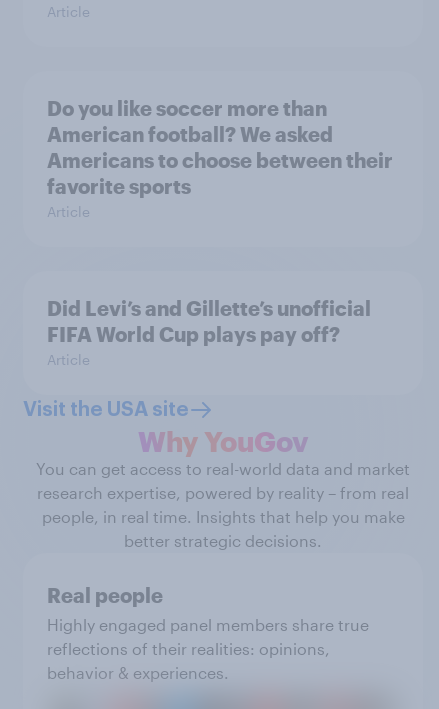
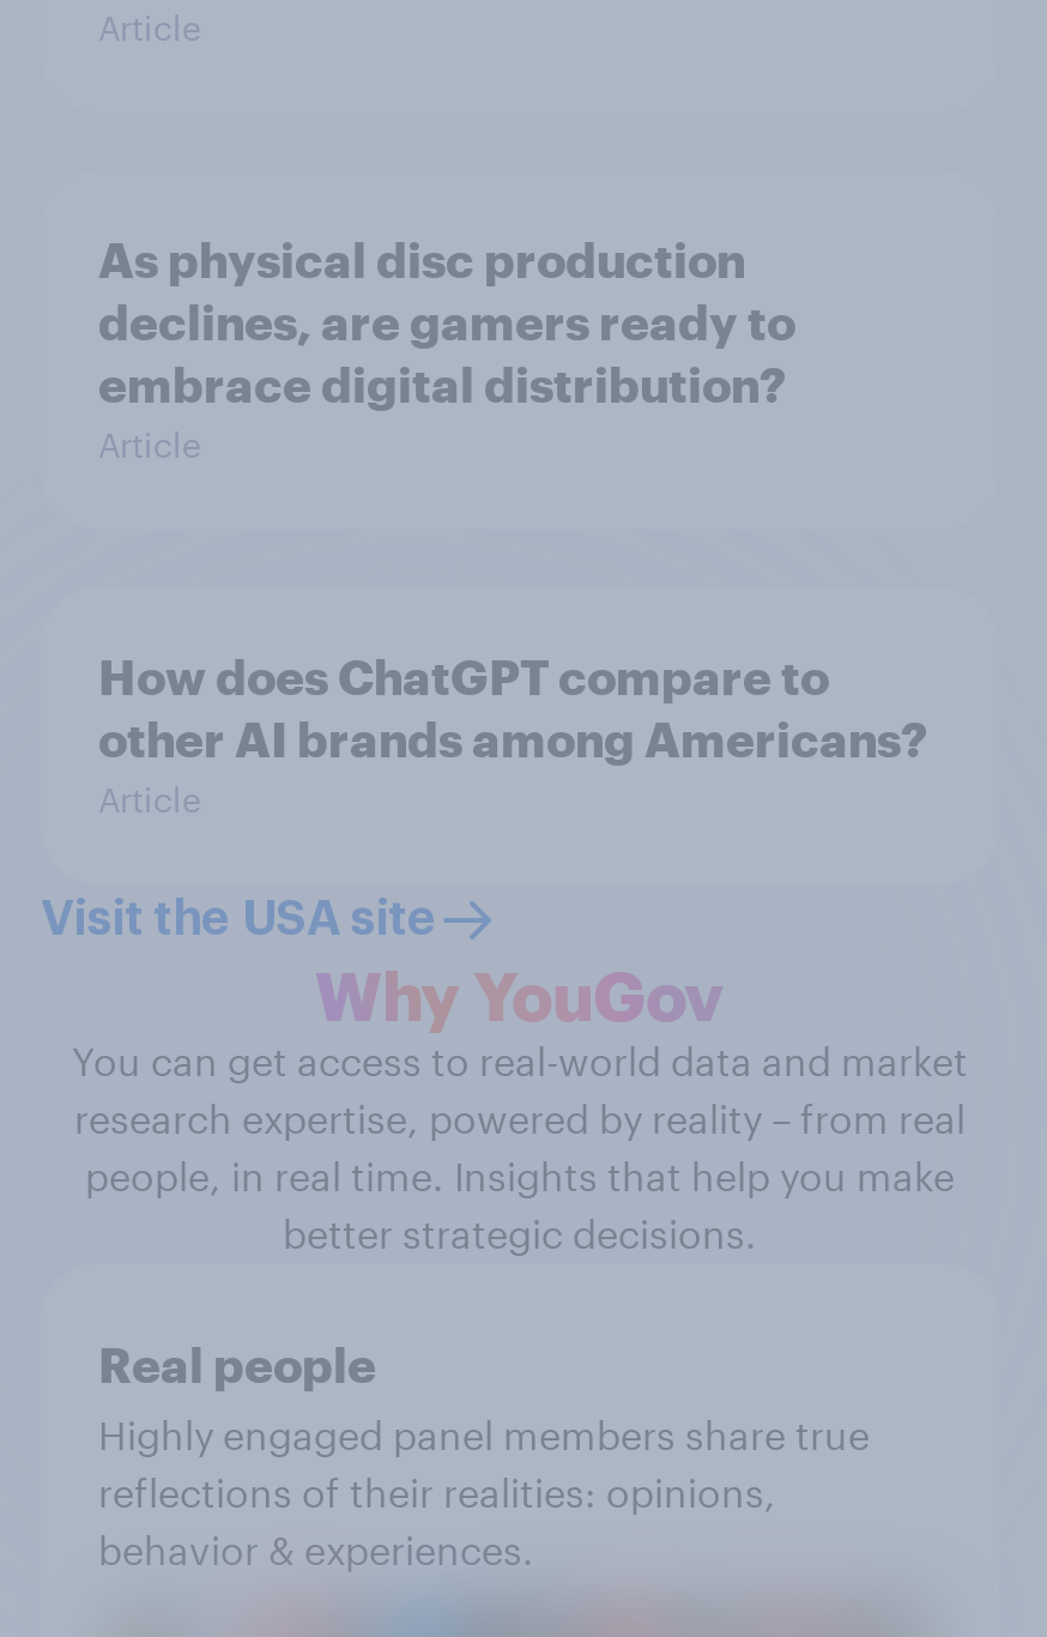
- Do you like soccer more than
- American football? We asked
- Americans to choose between their
- favorite sports
+ As physical disc production
+ declines, are gamers ready to
+ embrace digital distribution?

- Did Levi’s and Gillette’s unofficial
- FIFA World Cup plays pay off?
+ How does ChatGPT compare to
+ other AI brands among Americans?
